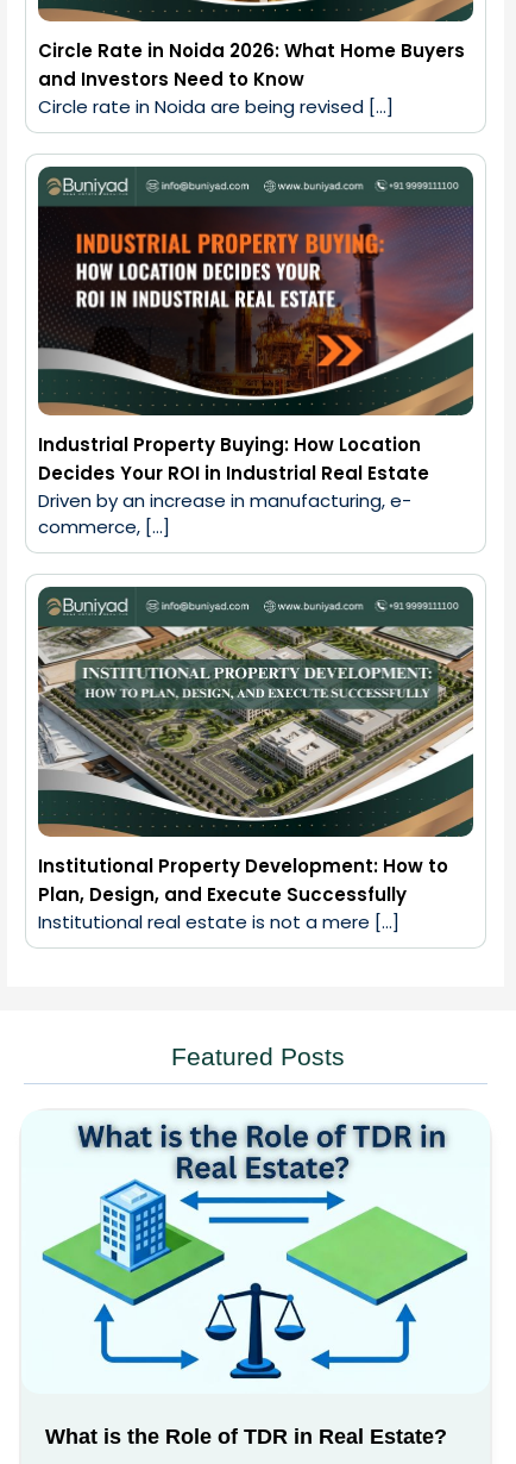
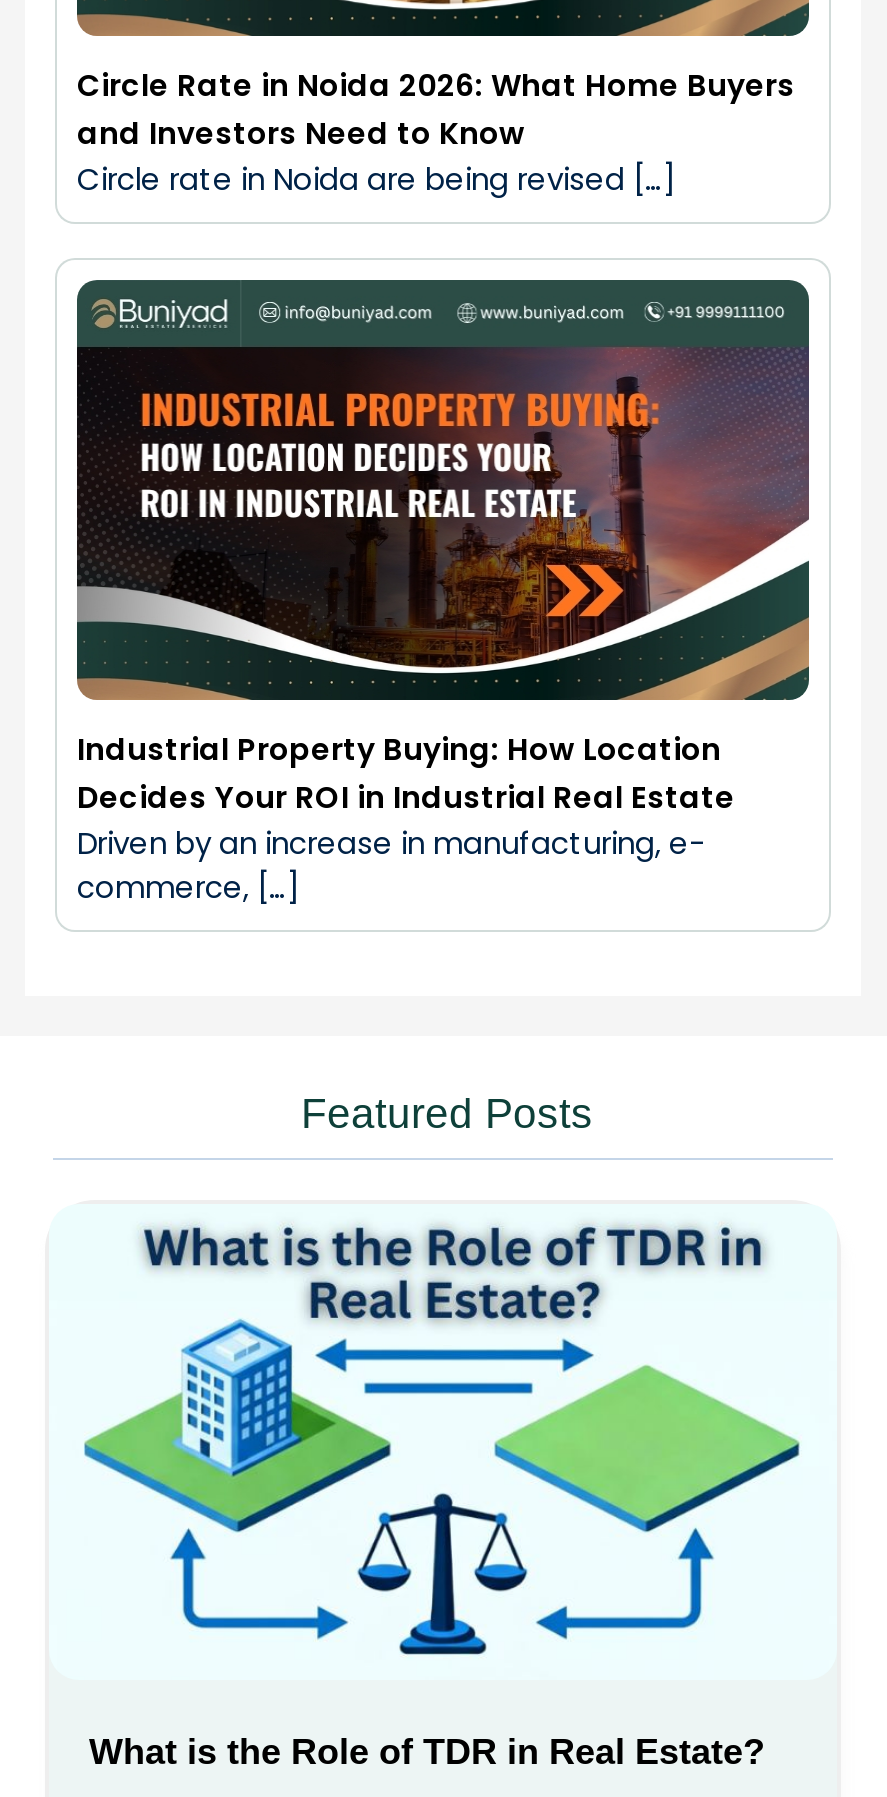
- [image]
- Institutional Property Development: How to
- Plan, Design, and Execute Successfully
- Institutional real estate is not a mere […]
